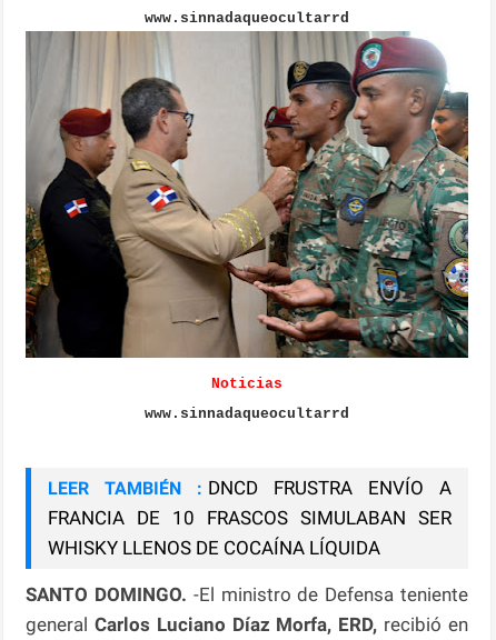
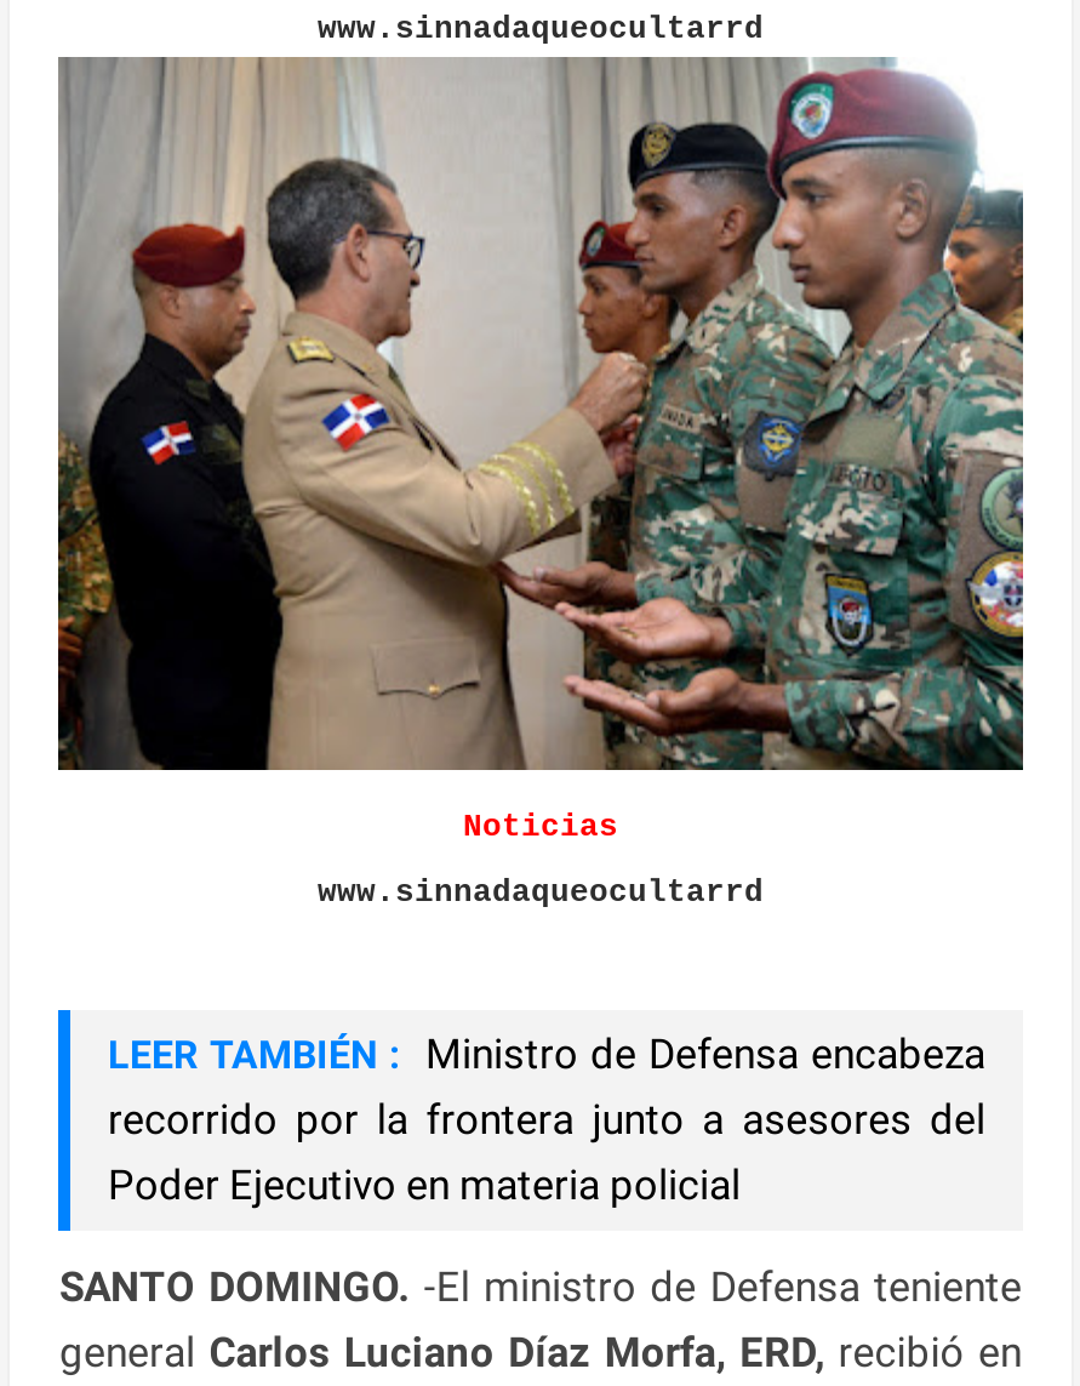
- LEER TAMBIÉN : DNCD FRUSTRA ENVÍO A
- FRANCIA DE 10 FRASCOS SIMULABAN SER
- WHISKY LLENOS DE COCAÍNA LÍQUIDA
+ LEER TAMBIÉN : Ministro de Defensa encabeza
+ recorrido por la frontera junto a asesores del
+ Poder Ejecutivo en materia policial
